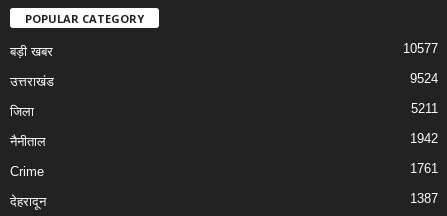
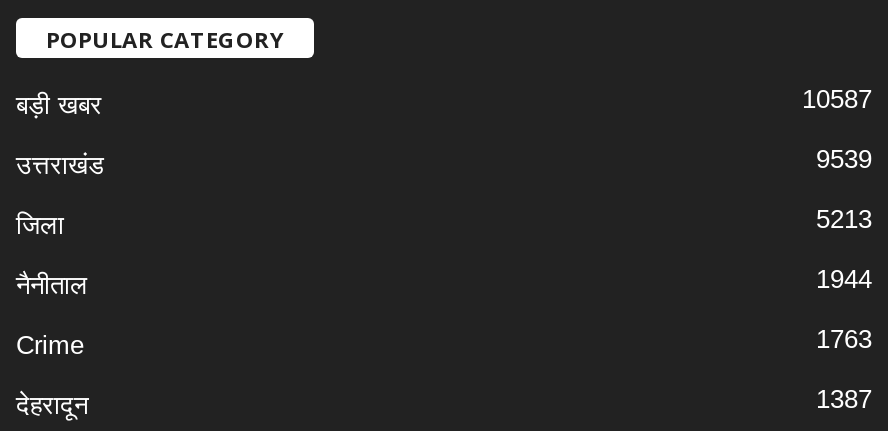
- 10577
+ 10587

- 9524
+ 9539

- 5211
+ 5213

- 1942
+ 1944

- 1761
+ 1763
